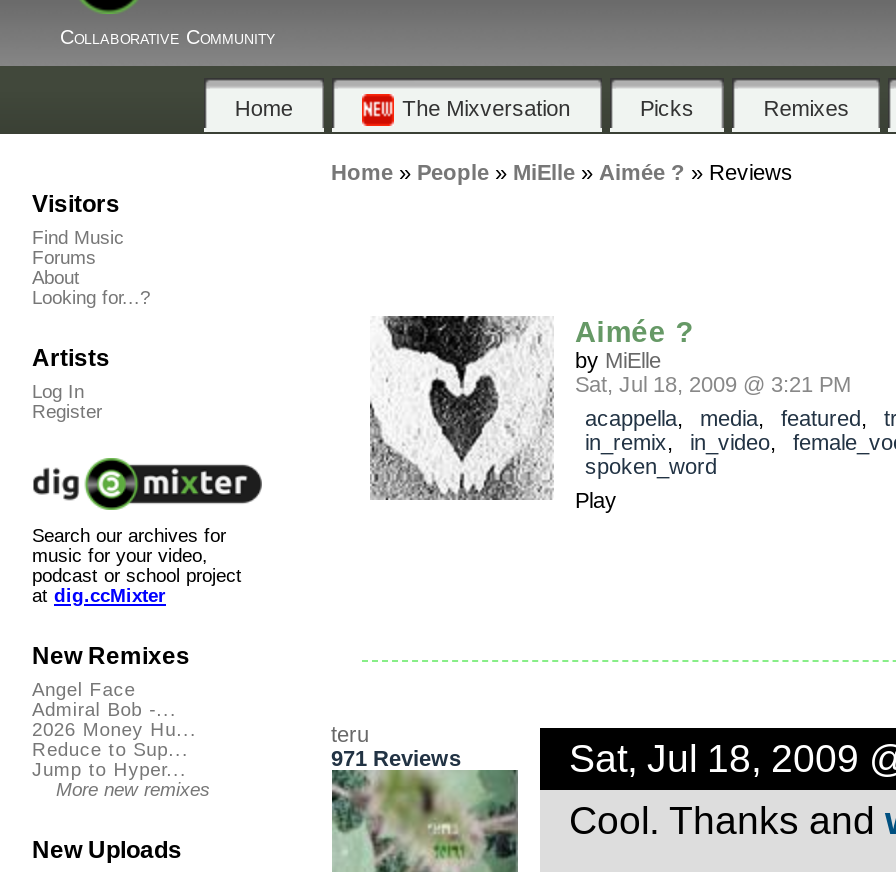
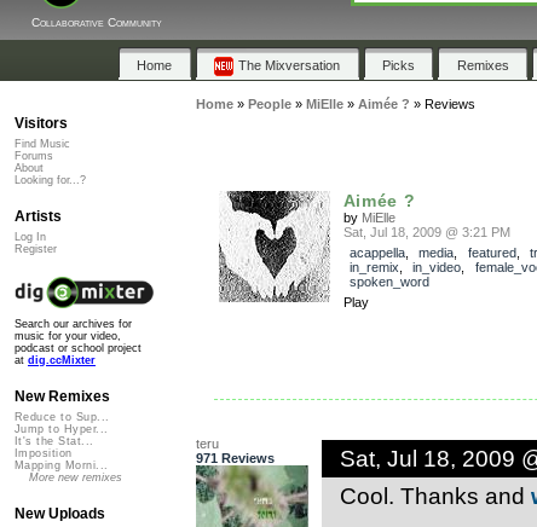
- Angel Face
- Admiral Bob -...
- 2026 Money Hu...

moved up: Reduce to Sup... | Jump to Hyper...

+ It's the Stat...
+ Imposition
+ Mapping Morni...
